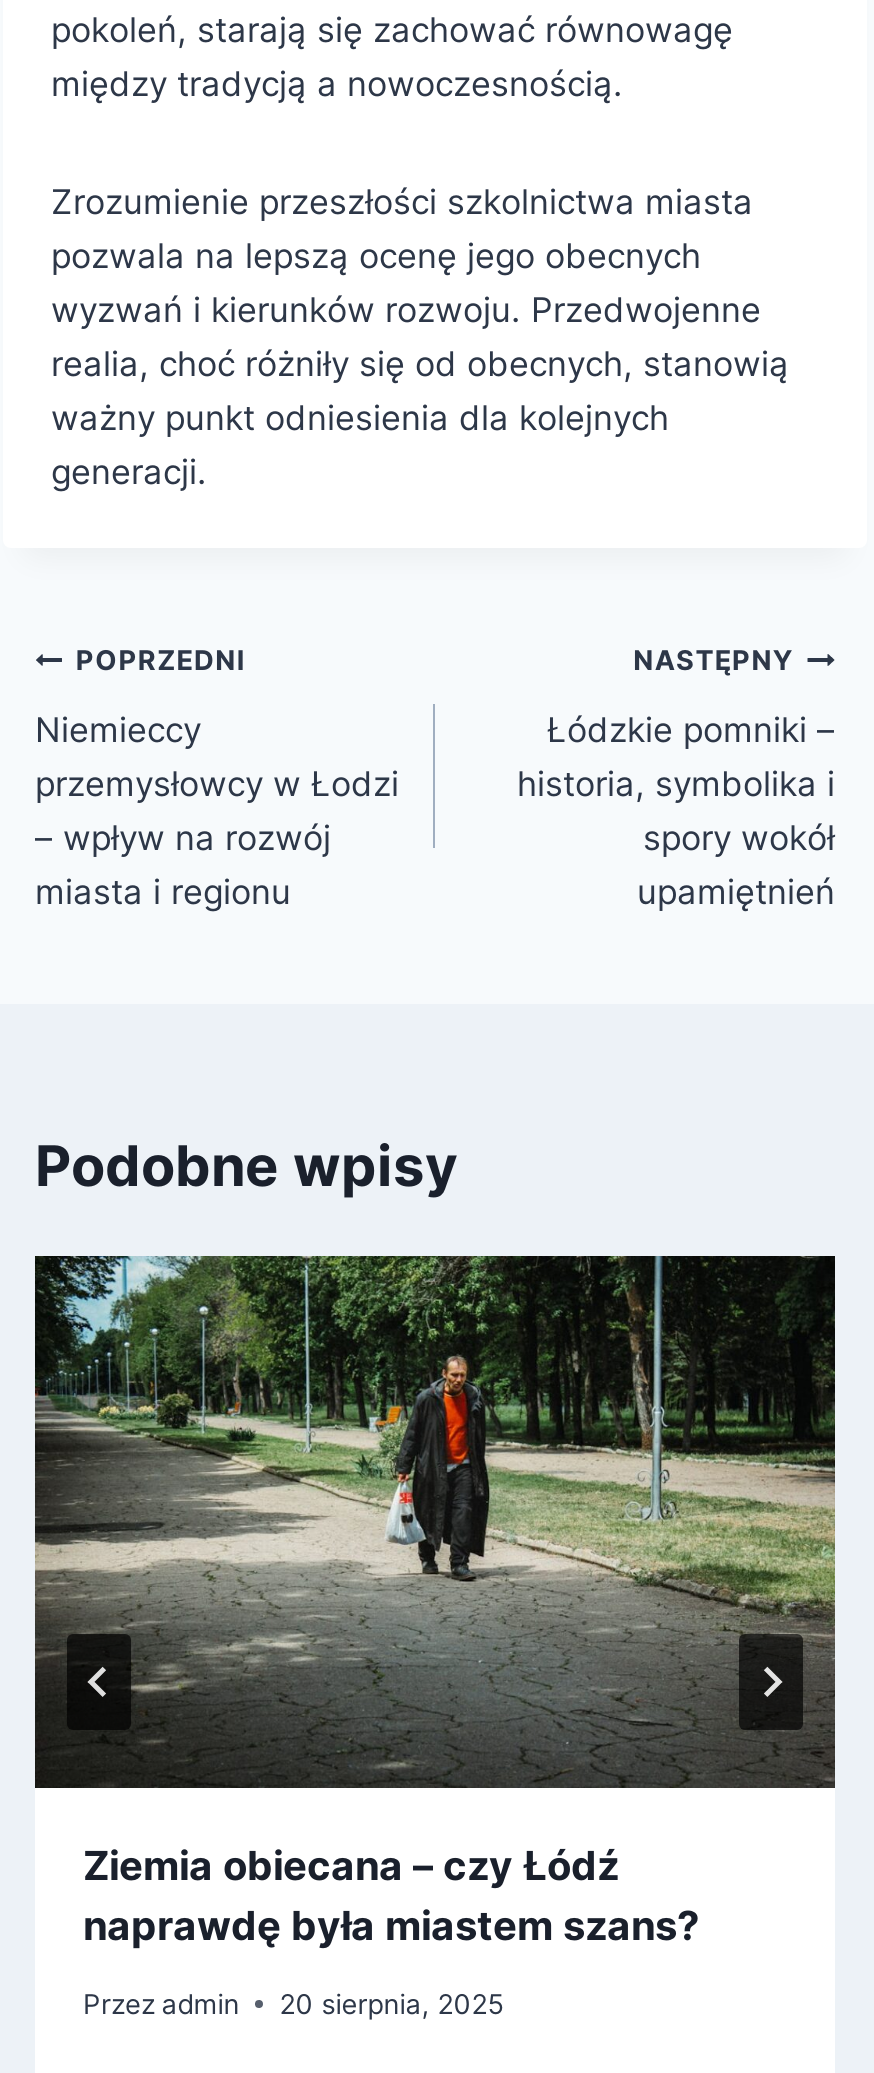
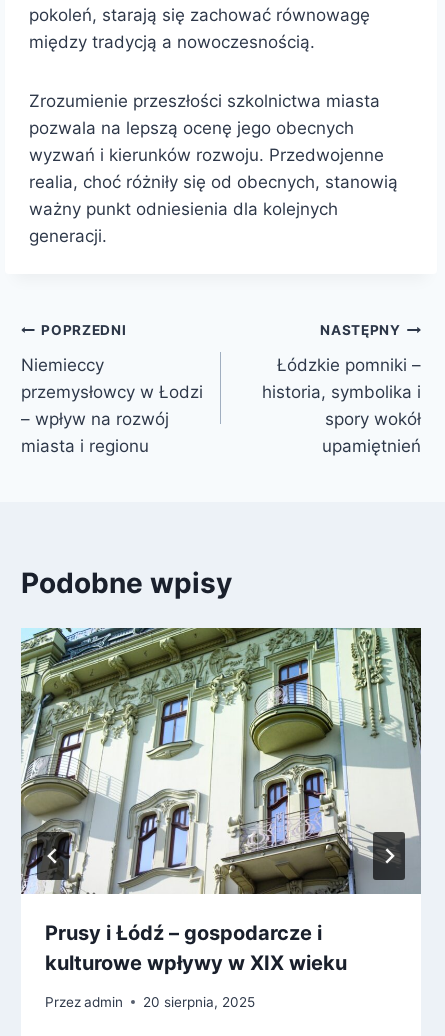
- [image]
- Ziemia obiecana – czy Łódź
- naprawdę była miastem szans?
+ [image]
+ Prusy i Łódź – gospodarcze i
+ kulturowe wpływy w XIX wieku
